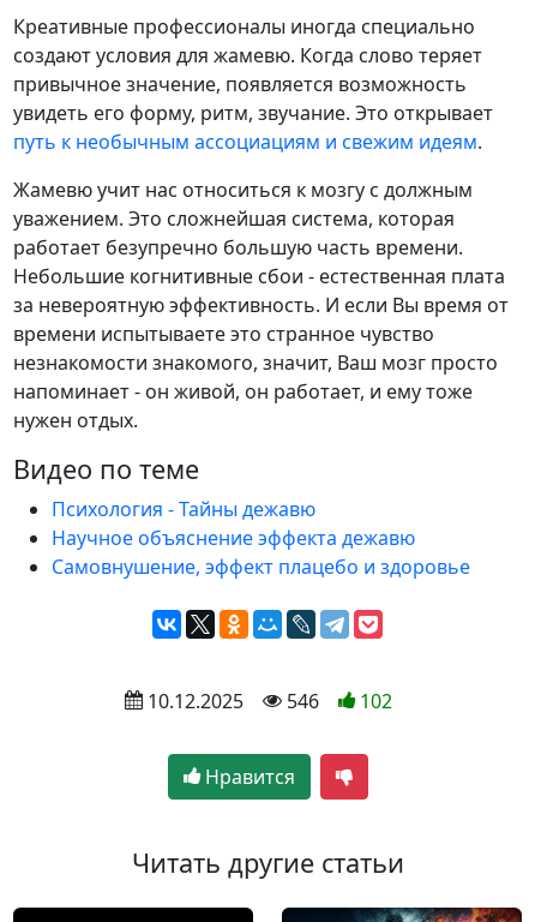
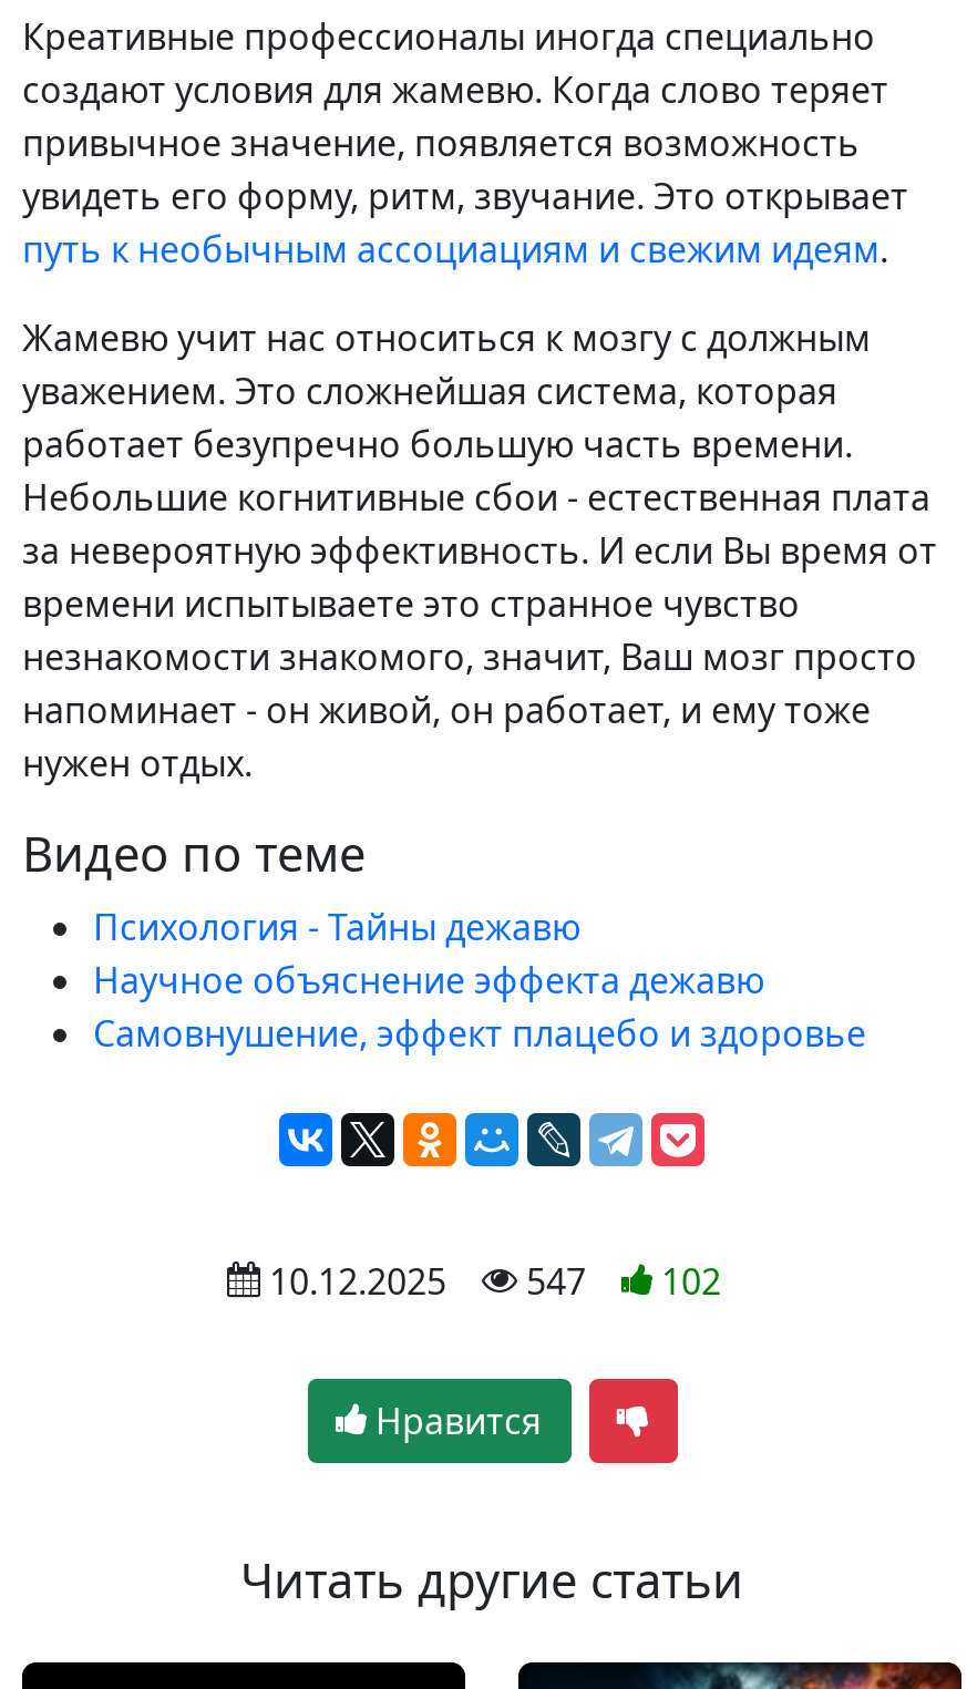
- 10.12.2025 546 102
+ 10.12.2025 547 102
